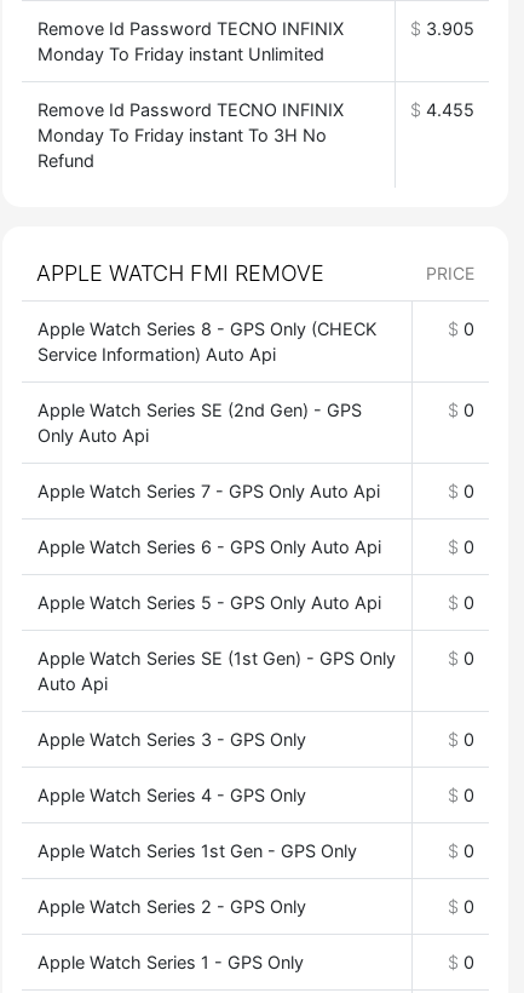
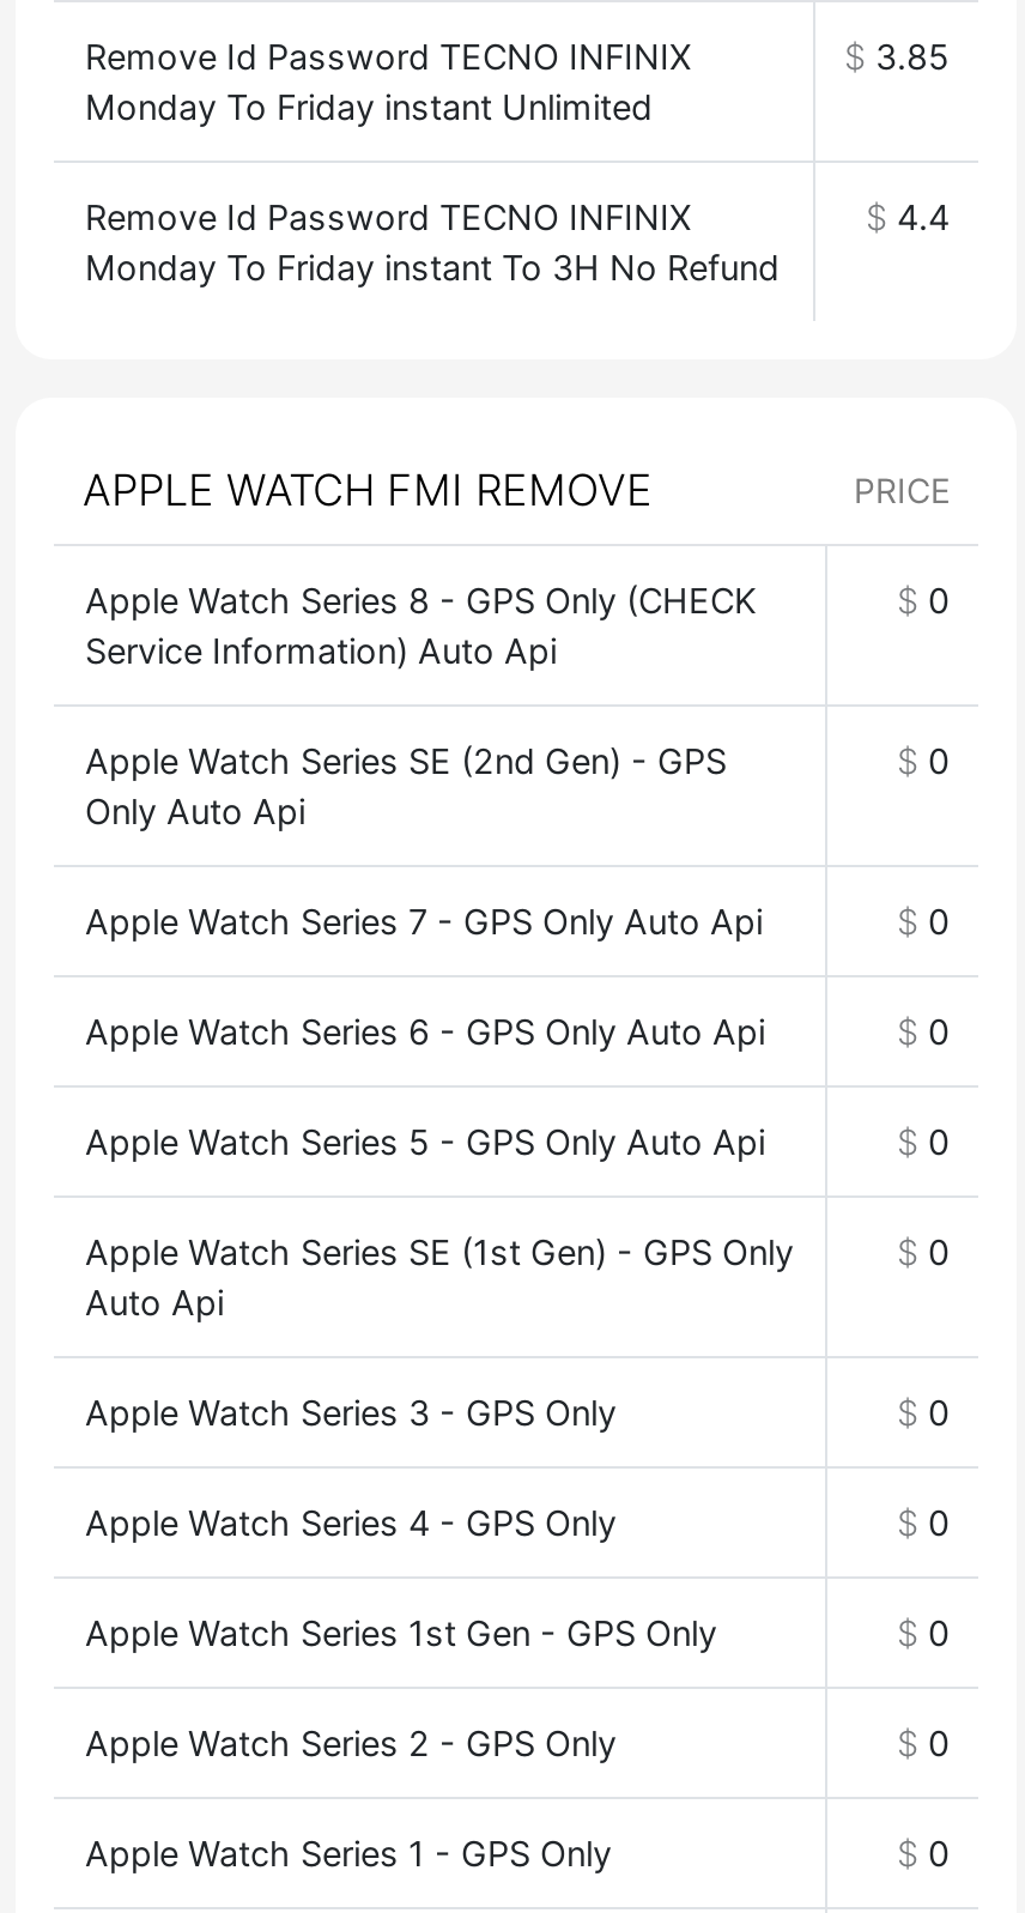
- $3.905
+ $3.85

- $4.455
+ $4.4
